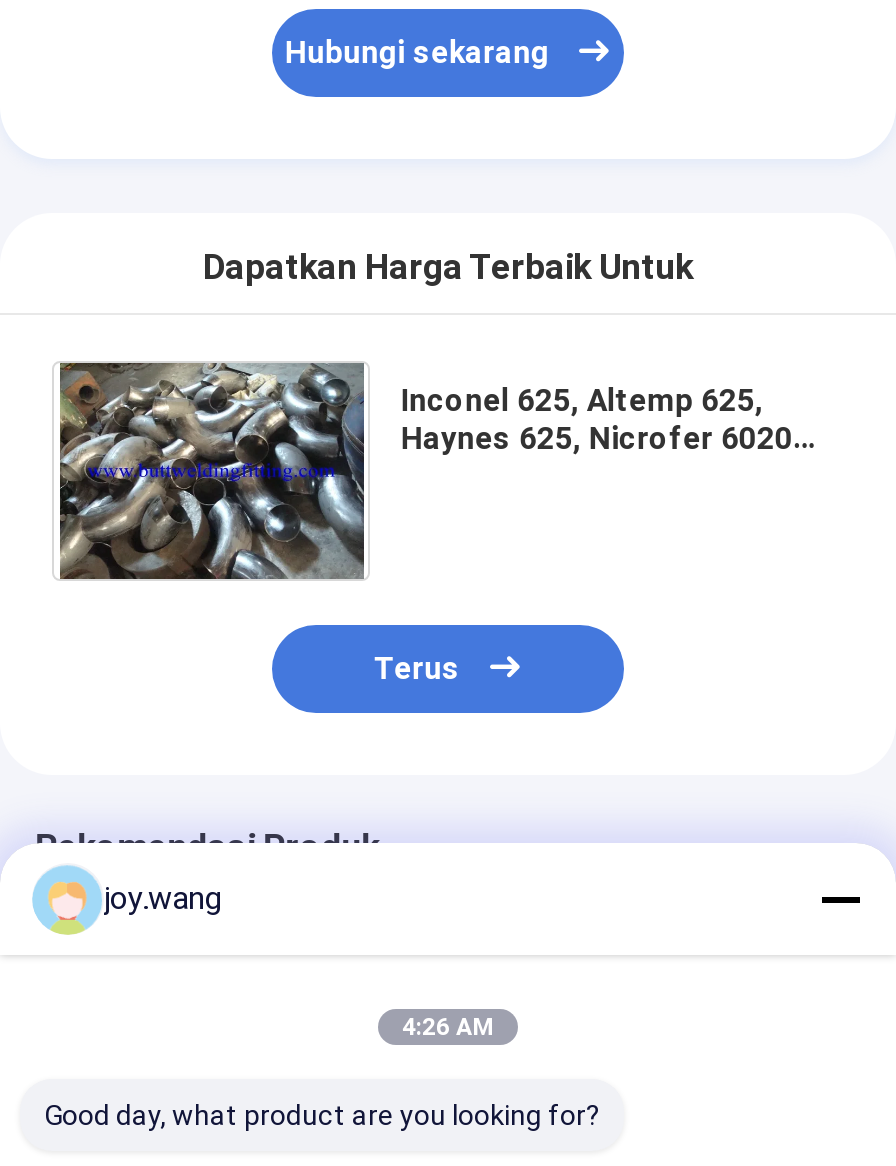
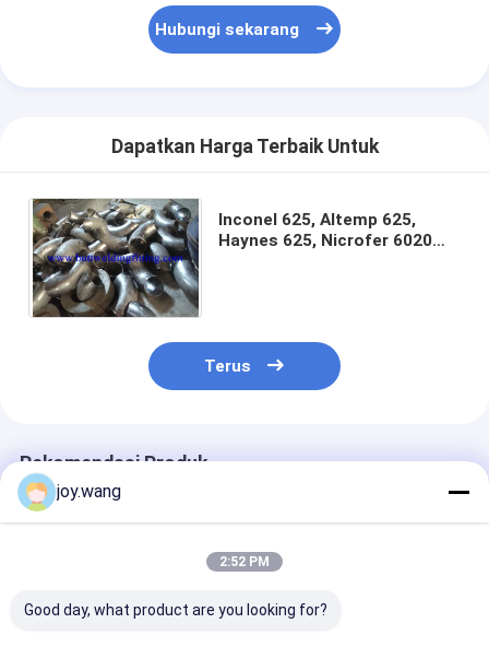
- 4:26 AM
+ 2:52 PM
